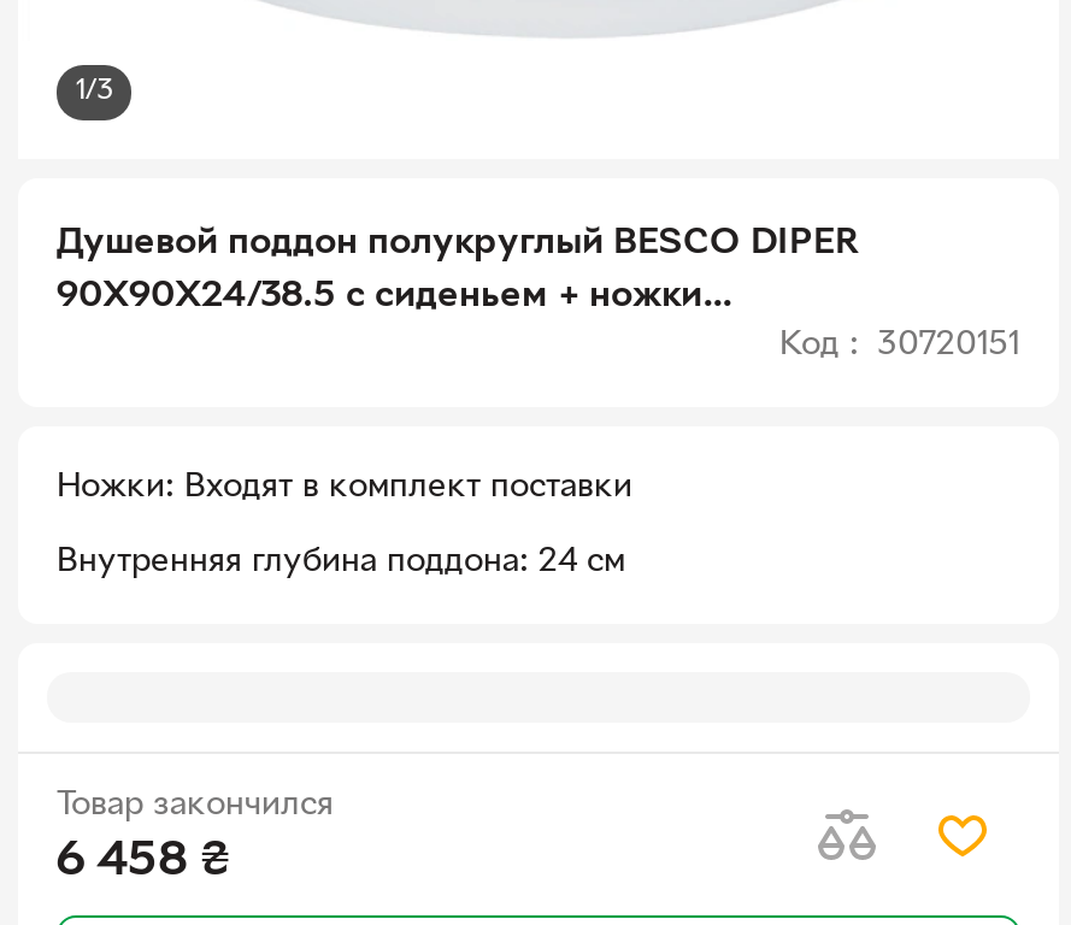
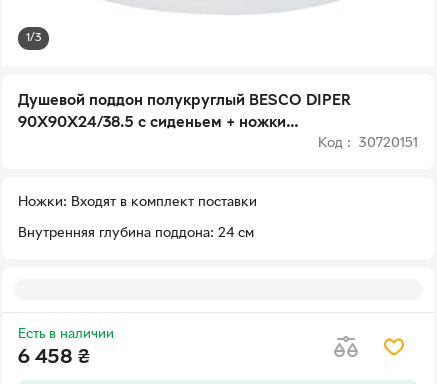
- Товар закончился
+ Есть в наличии
